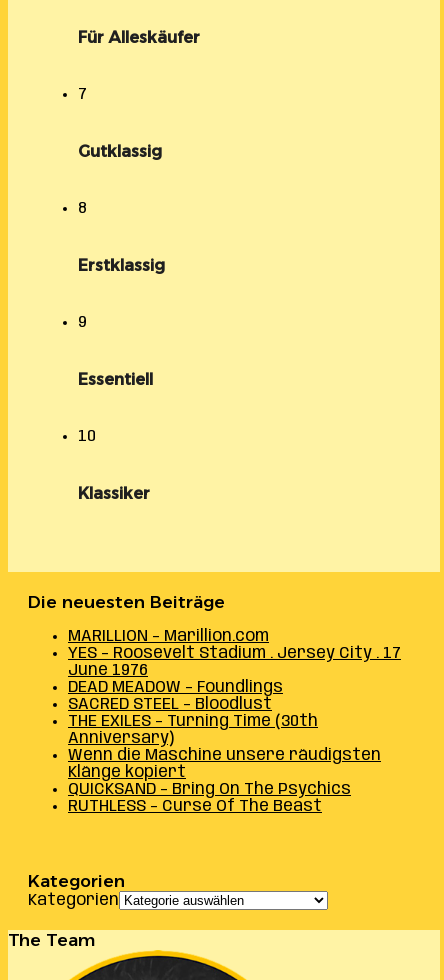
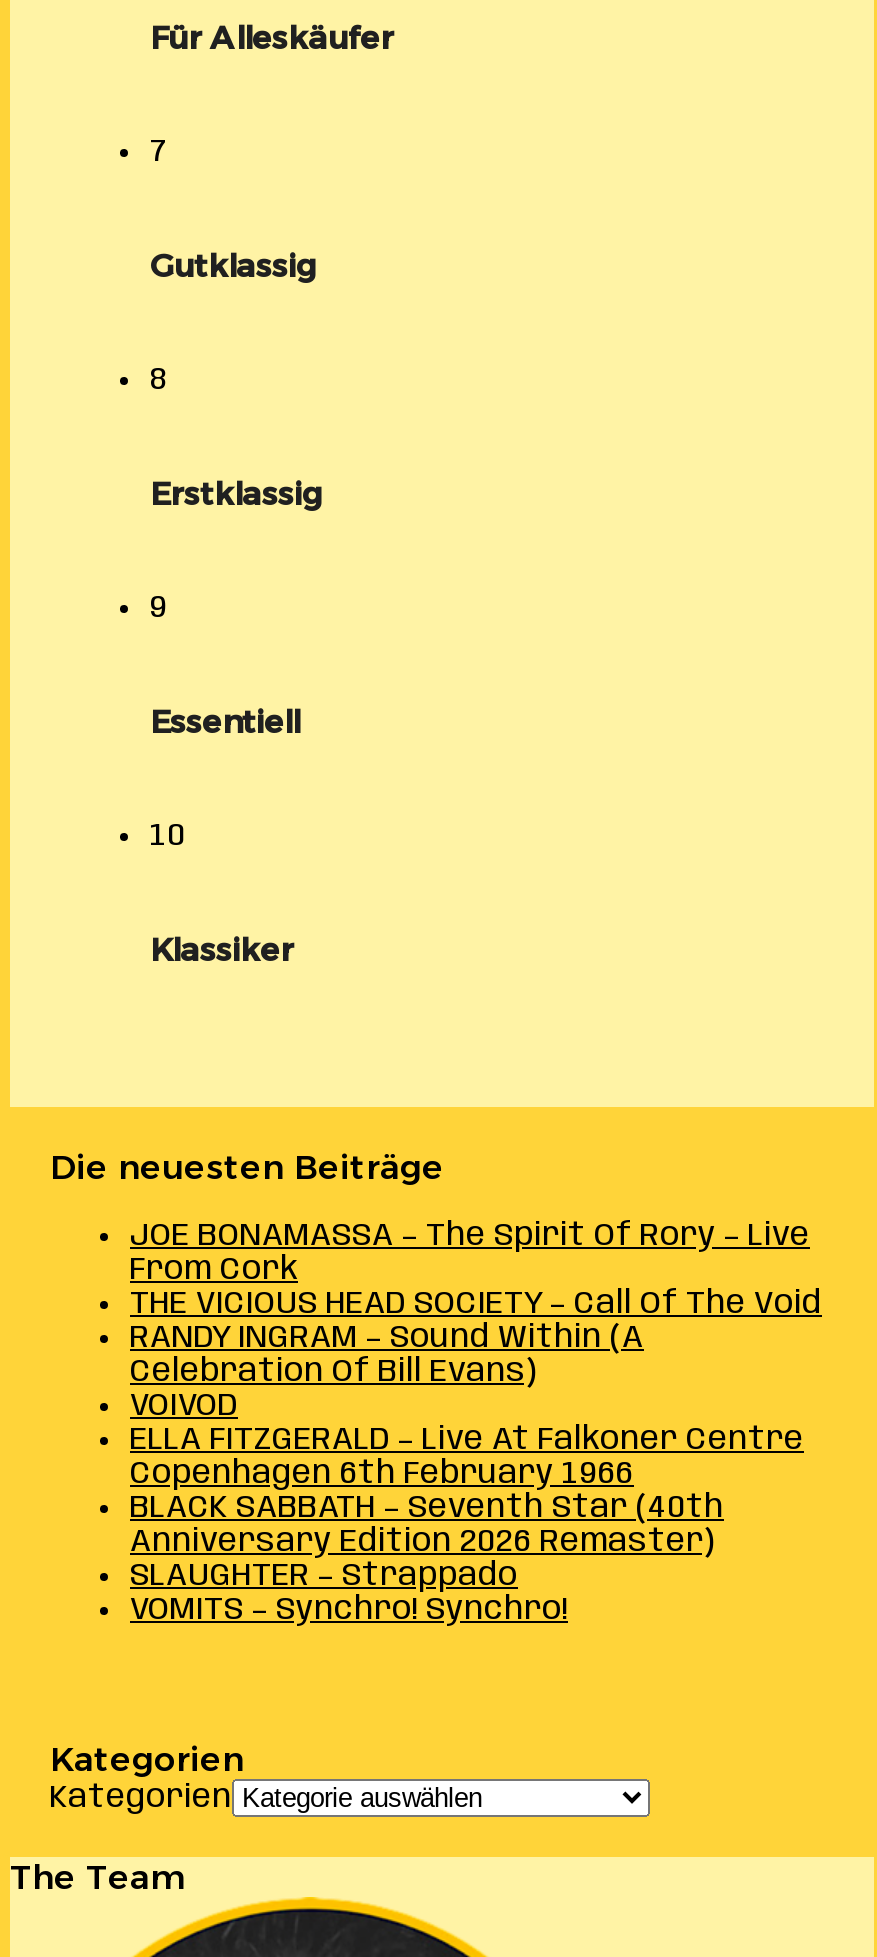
- MARILLION – Marillion.com
- YES – Roosevelt Stadium . Jersey City . 17
- June 1976
- DEAD MEADOW – Foundlings
- SACRED STEEL – Bloodlust
- THE EXILES – Turning Time (30th
- Anniversary)
- Wenn die Maschine unsere räudigsten
- Klänge kopiert
- QUICKSAND – Bring On The Psychics
- RUTHLESS – Curse Of The Beast
+ JOE BONAMASSA – The Spirit Of Rory – Live
+ From Cork
+ THE VICIOUS HEAD SOCIETY – Call Of The Void
+ RANDY INGRAM – Sound Within (A
+ Celebration Of Bill Evans)
+ VOIVOD
+ ELLA FITZGERALD – Live At Falkoner Centre
+ Copenhagen 6th February 1966
+ BLACK SABBATH – Seventh Star (40th
+ Anniversary Edition 2026 Remaster)
+ SLAUGHTER – Strappado
+ VOMITS – Synchro! Synchro!
